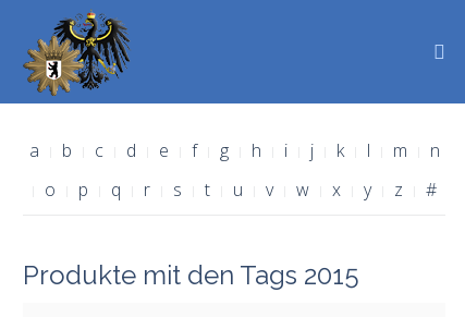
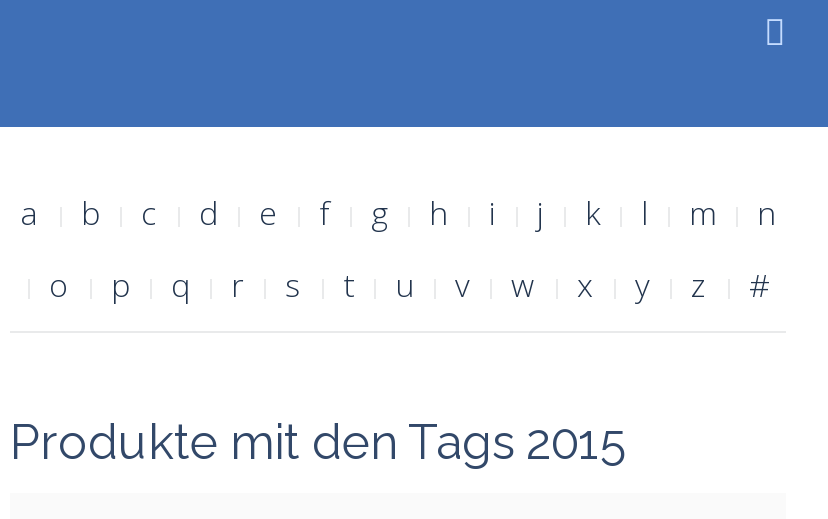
- [image]
